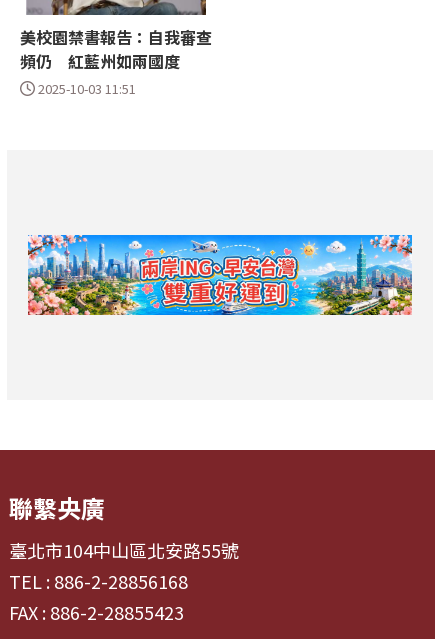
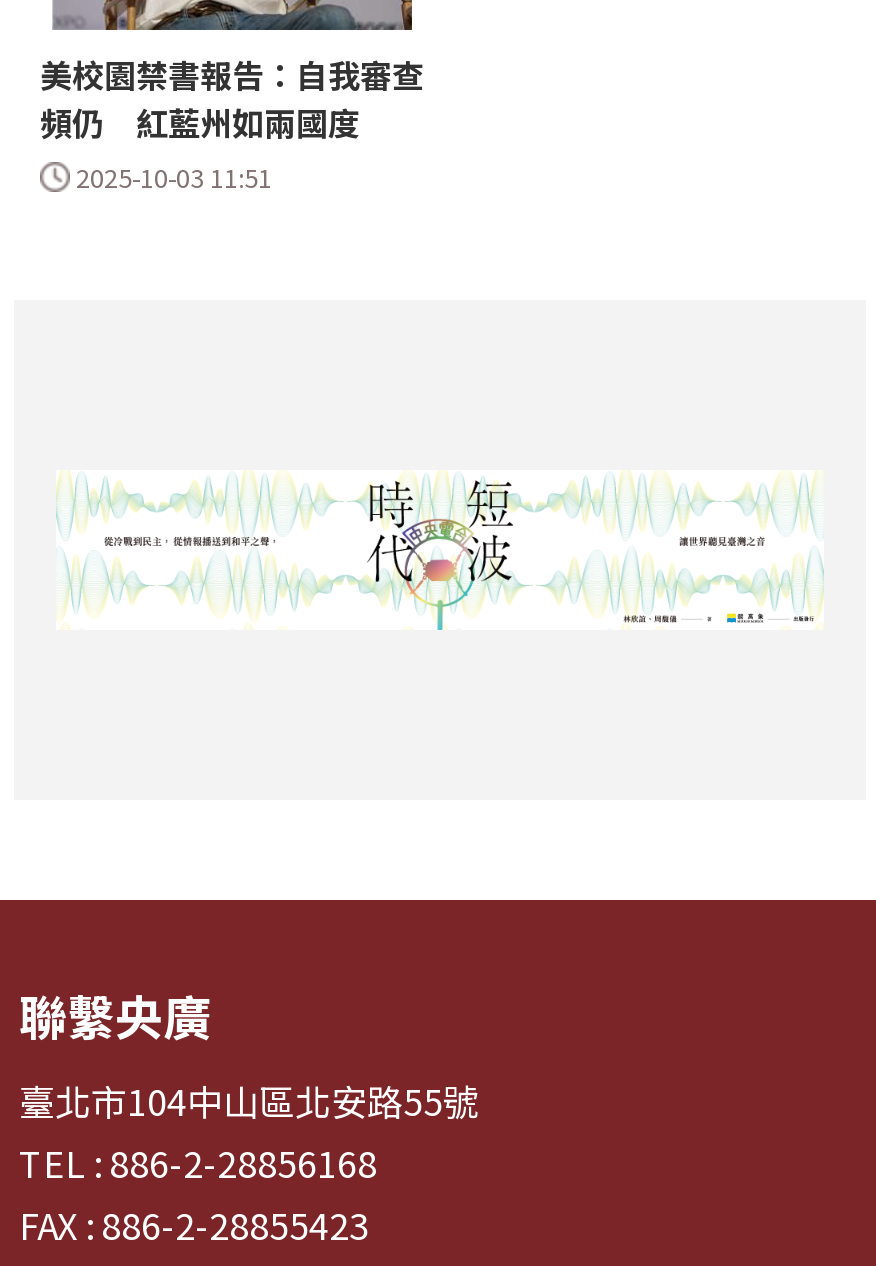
- [image]
+ [image]
